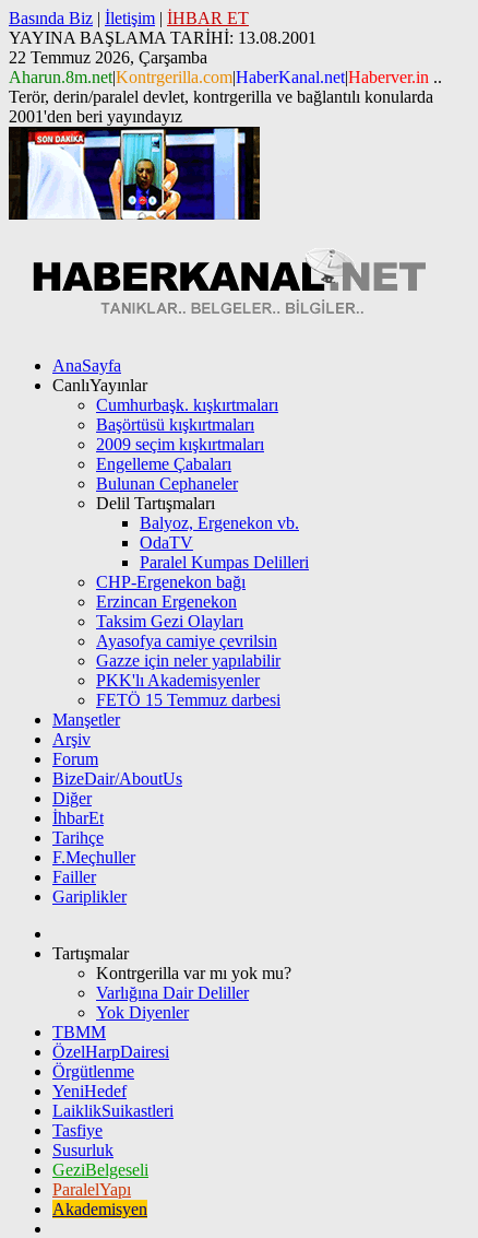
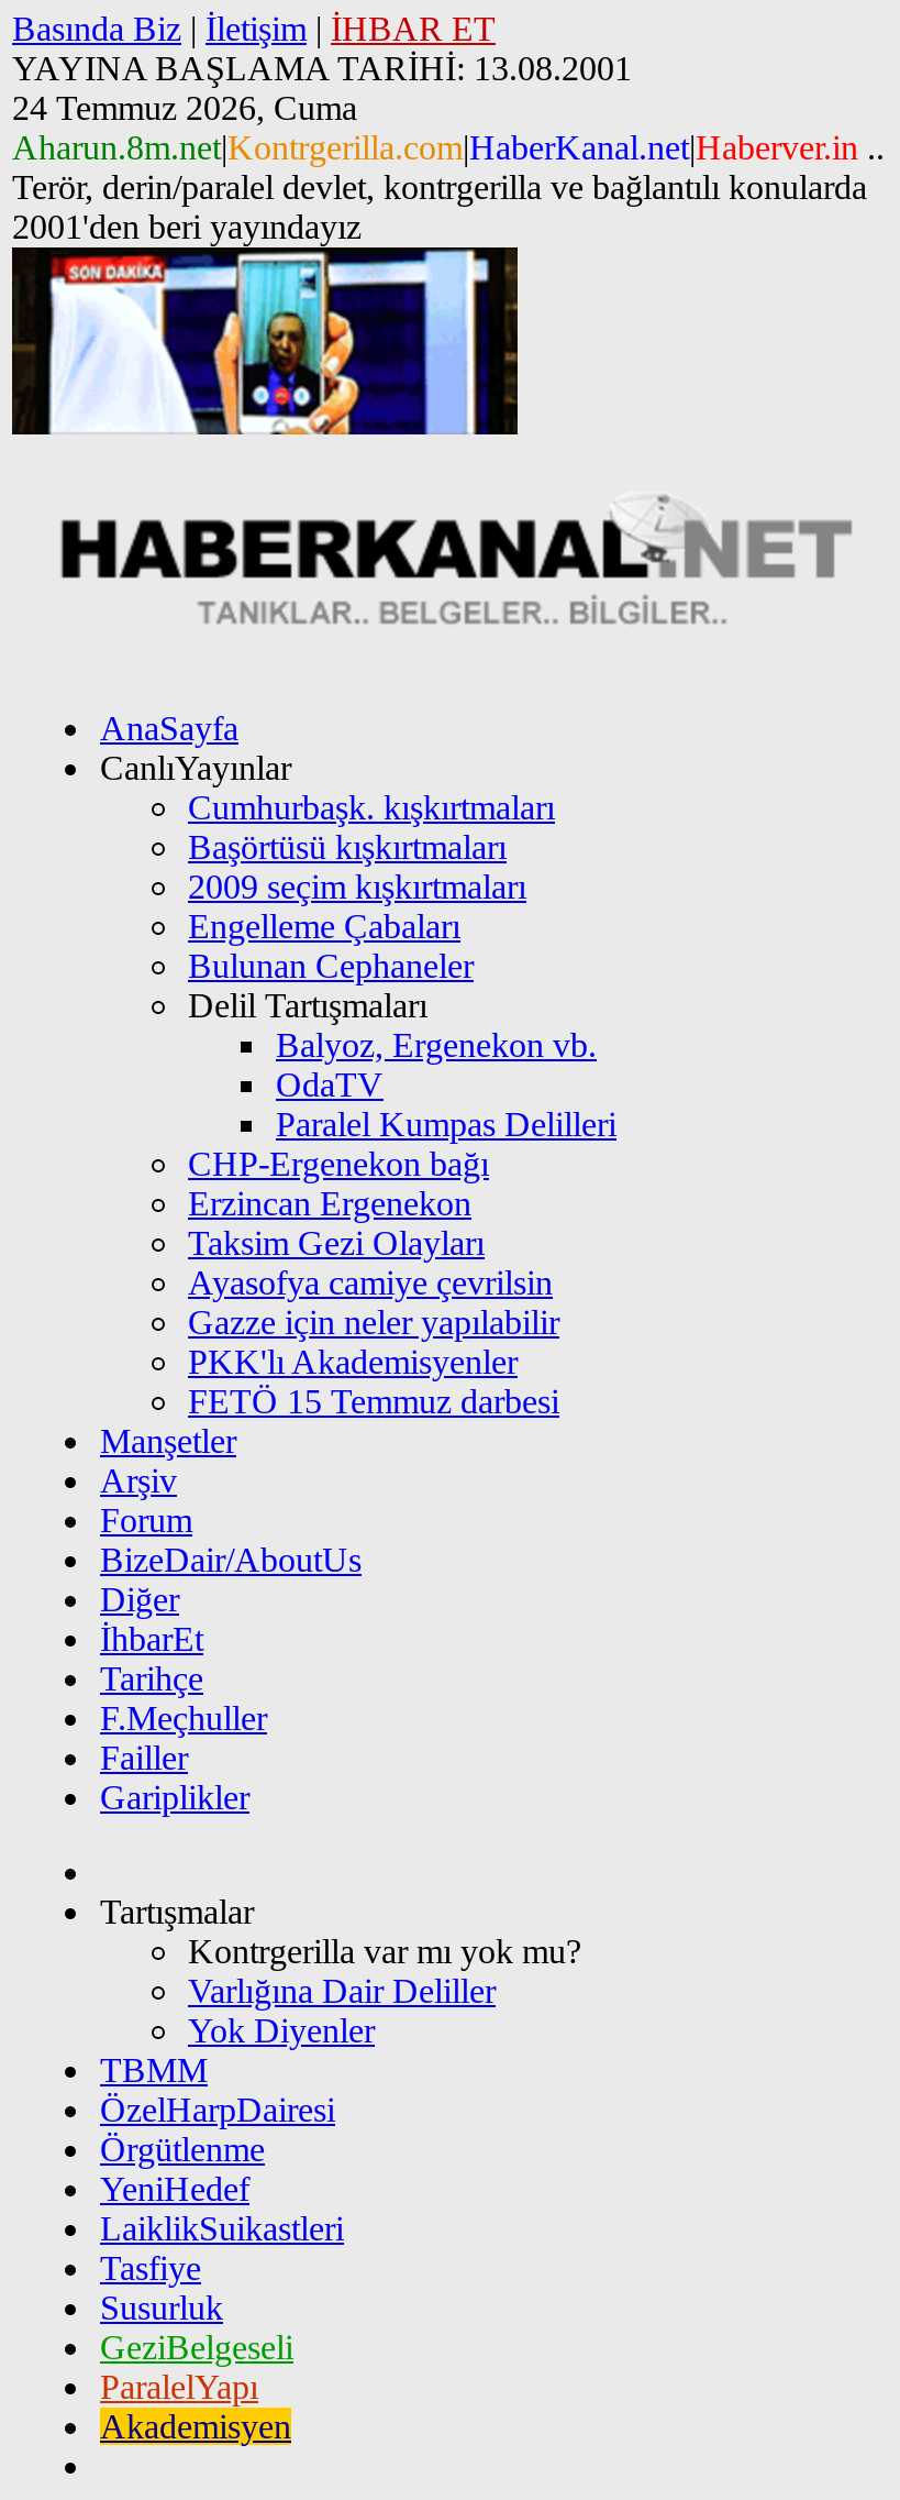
- 22 Temmuz 2026, Çarşamba
+ 24 Temmuz 2026, Cuma
